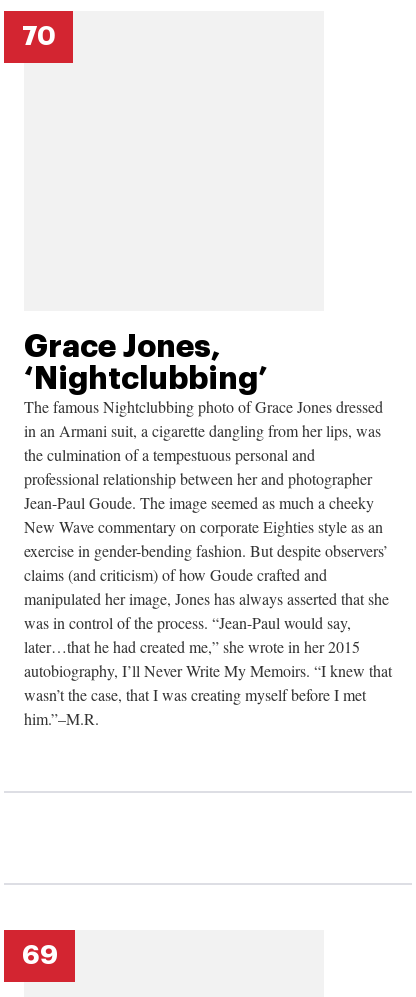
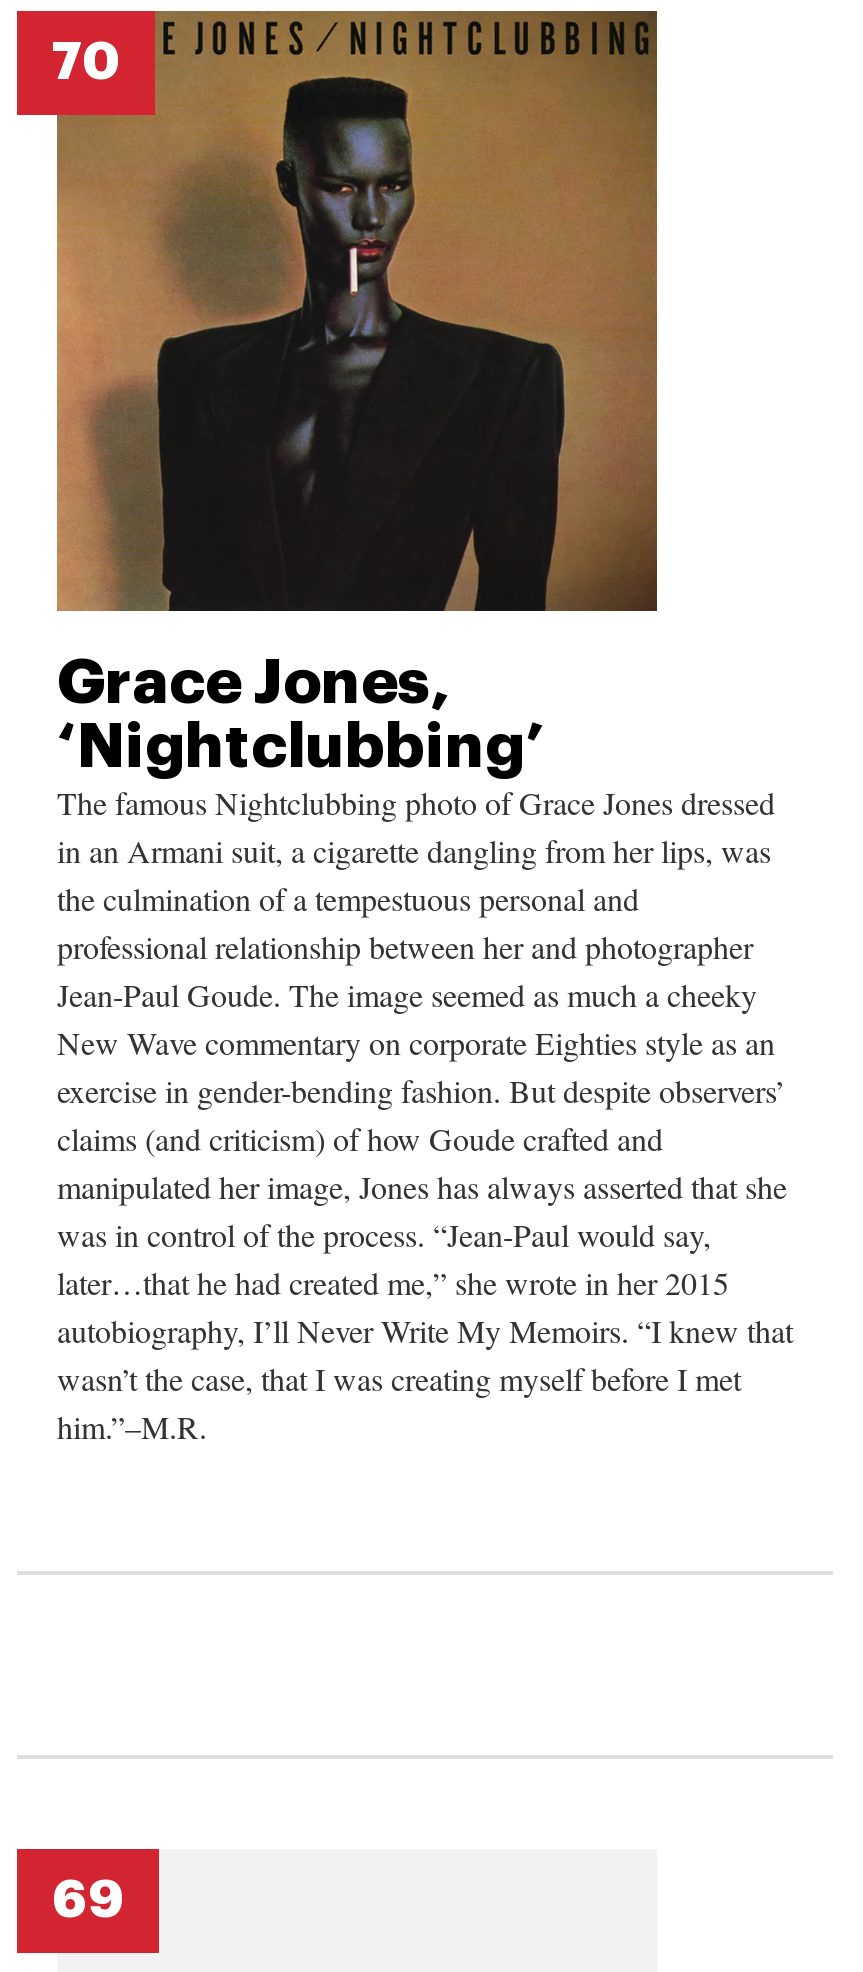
+ [image]
